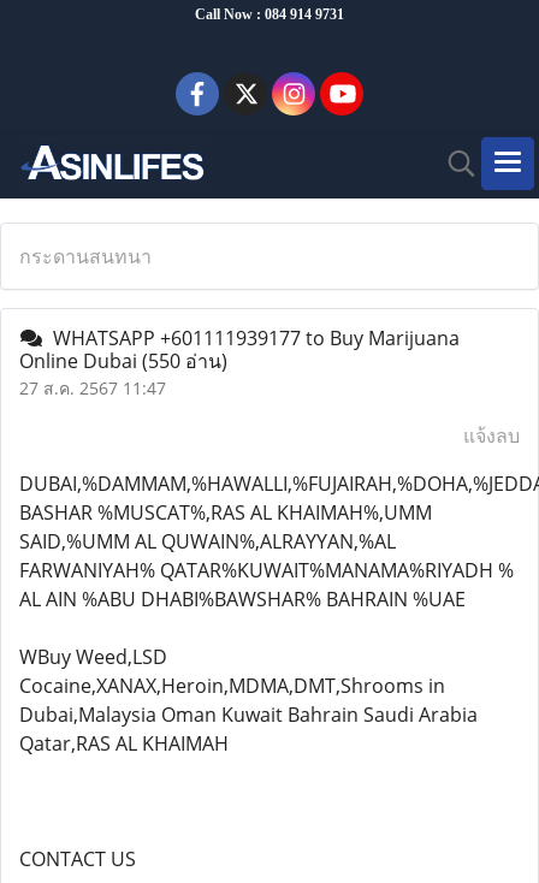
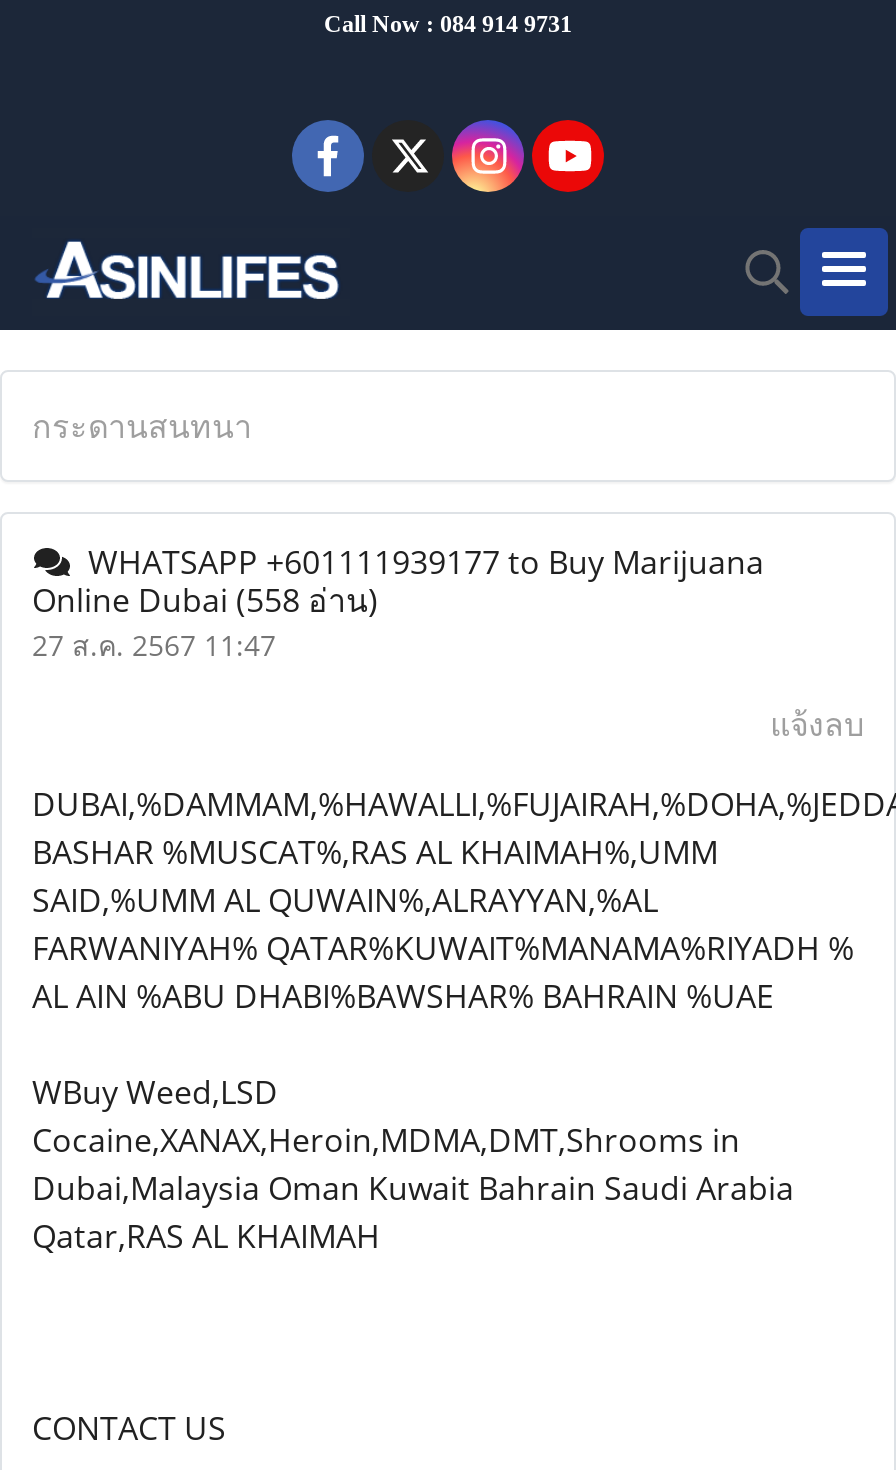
- Online Dubai (550 อ่าน)
+ Online Dubai (558 อ่าน)
